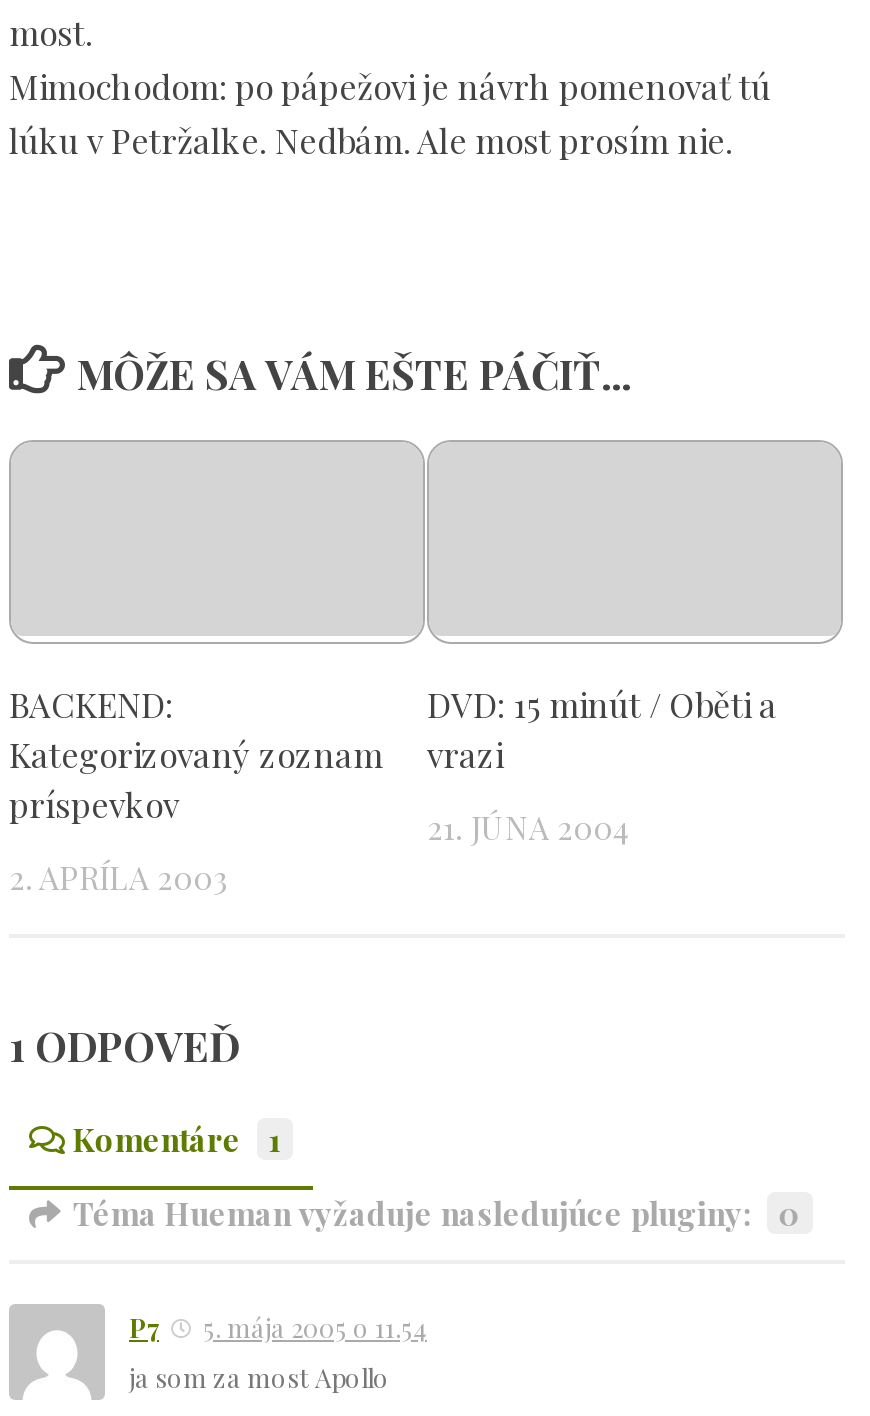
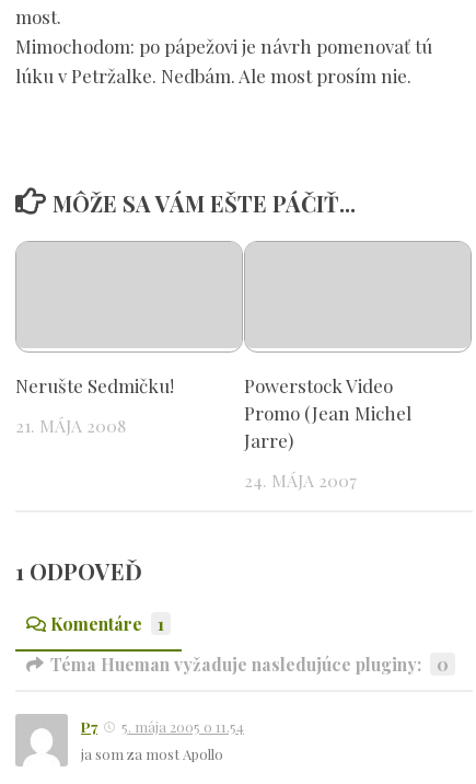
- BACKEND:
- Kategorizovaný zoznam
- príspevkov
+ Nerušte Sedmičku!

- DVD: 15 minút / Oběti a
- vrazi
+ Powerstock Video
+ Promo (Jean Michel
+ Jarre)

- 21. JÚNA 2004
+ 24. MÁJA 2007

- 2. APRÍLA 2003
+ 21. MÁJA 2008
